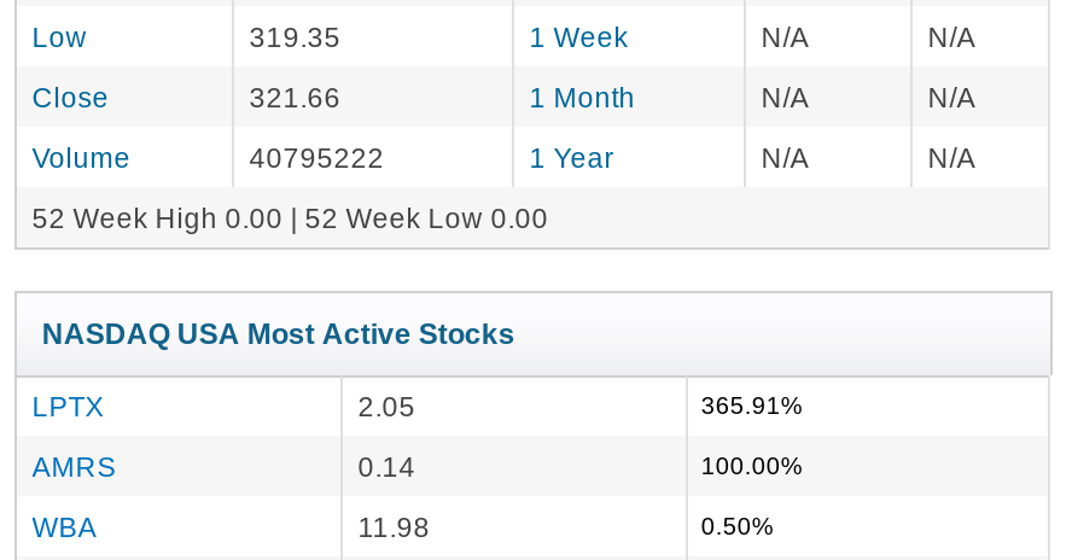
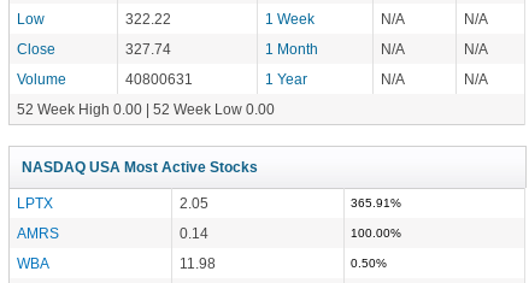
- 319.35
+ 322.22

- 321.66
+ 327.74

- 40795222
+ 40800631
